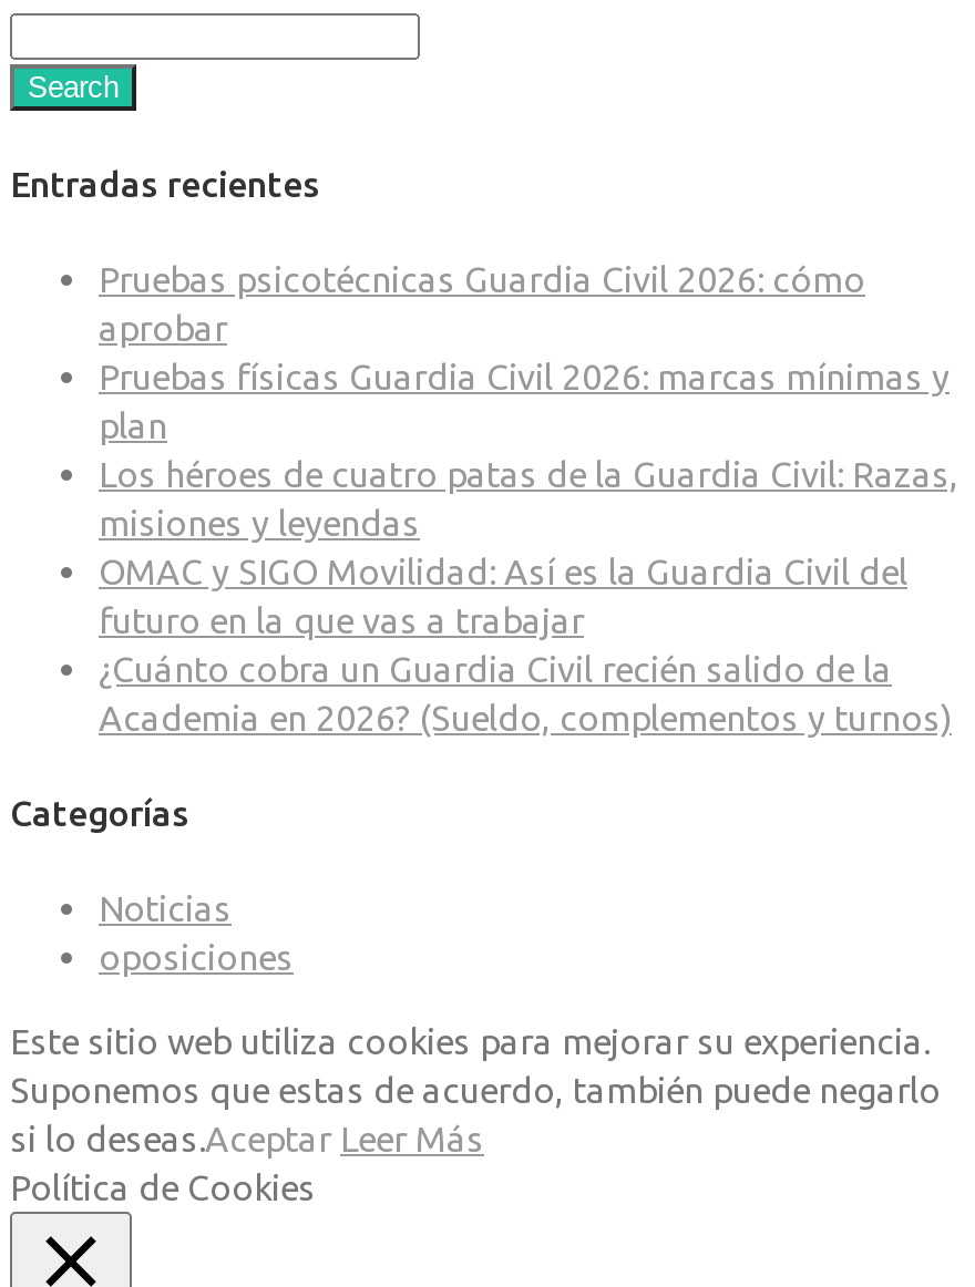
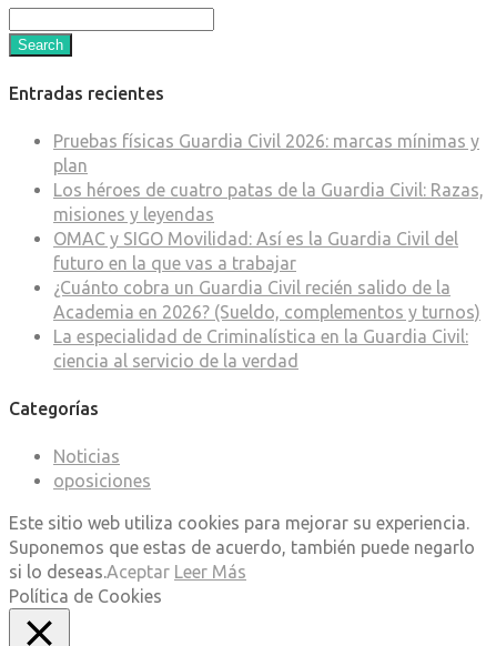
- Pruebas psicotécnicas Guardia Civil 2026: cómo
- aprobar

moved up: Pruebas físicas Guardia Civil 2026: marcas mínimas y | plan | Los héroes de cuatro patas de la Guardia Civil: Razas, | misiones y leyendas | OMAC y SIGO Movilidad: Así es la Guardia Civil del | futuro en la que vas a trabajar | ¿Cuánto cobra un Guardia Civil recién salido de la | Academia en 2026? (Sueldo, complementos y turnos)

+ La especialidad de Criminalística en la Guardia Civil:
+ ciencia al servicio de la verdad
